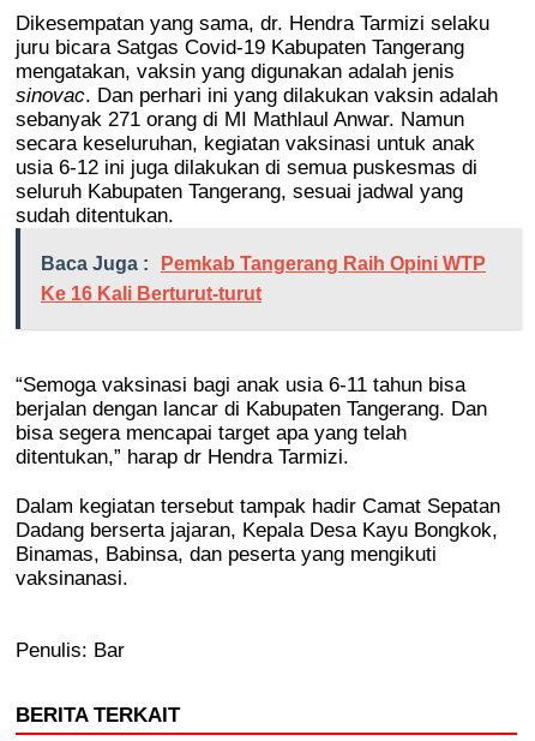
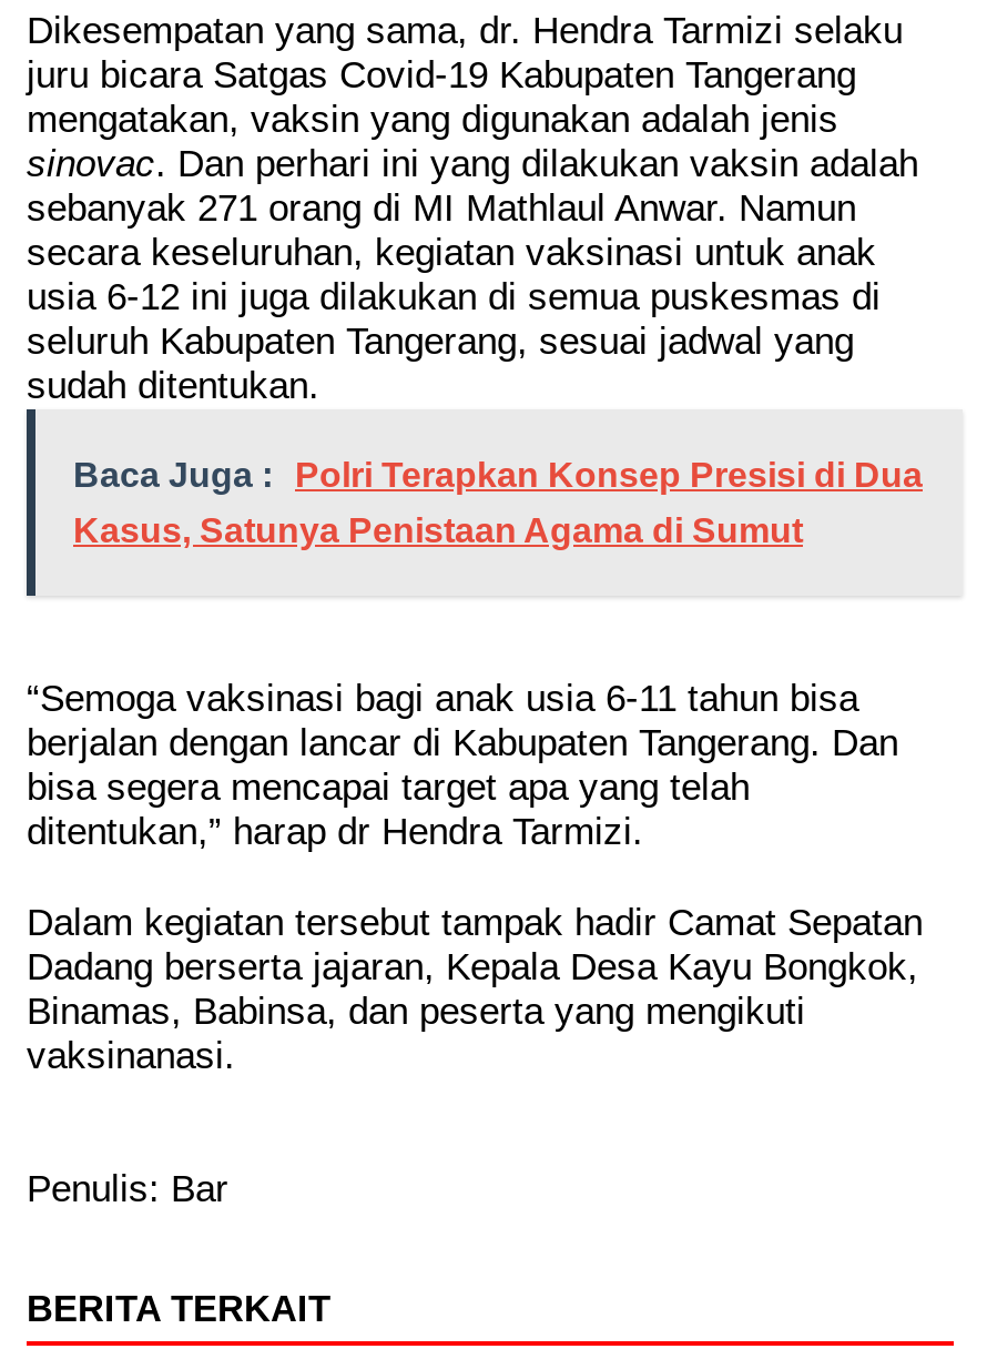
- Baca Juga : Pemkab Tangerang Raih Opini WTP
+ Baca Juga : Polri Terapkan Konsep Presisi di Dua

- Ke 16 Kali Berturut-turut
+ Kasus, Satunya Penistaan Agama di Sumut
